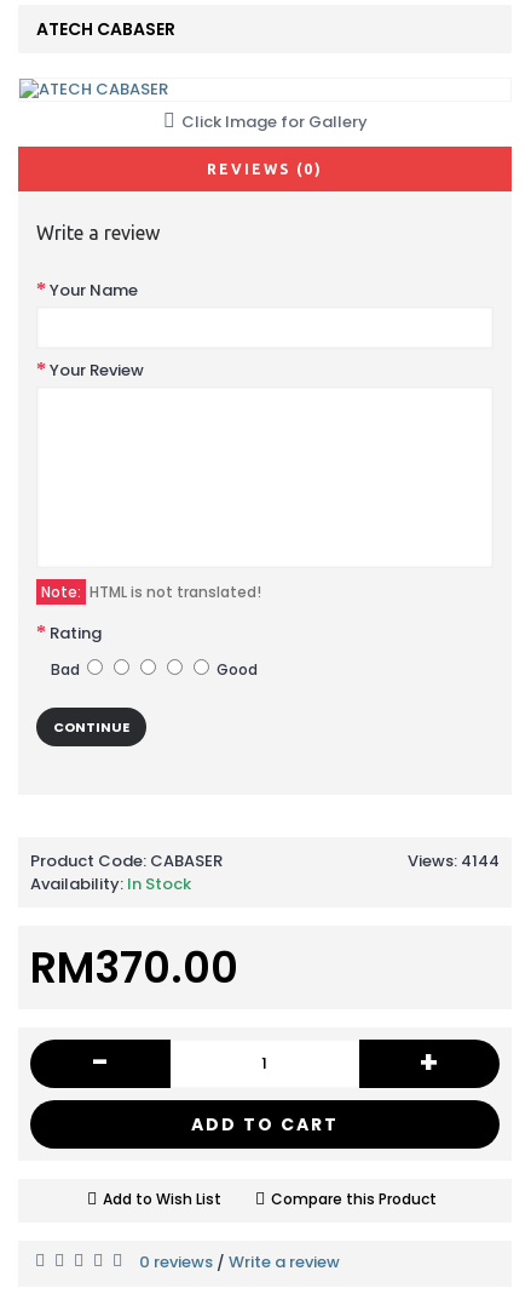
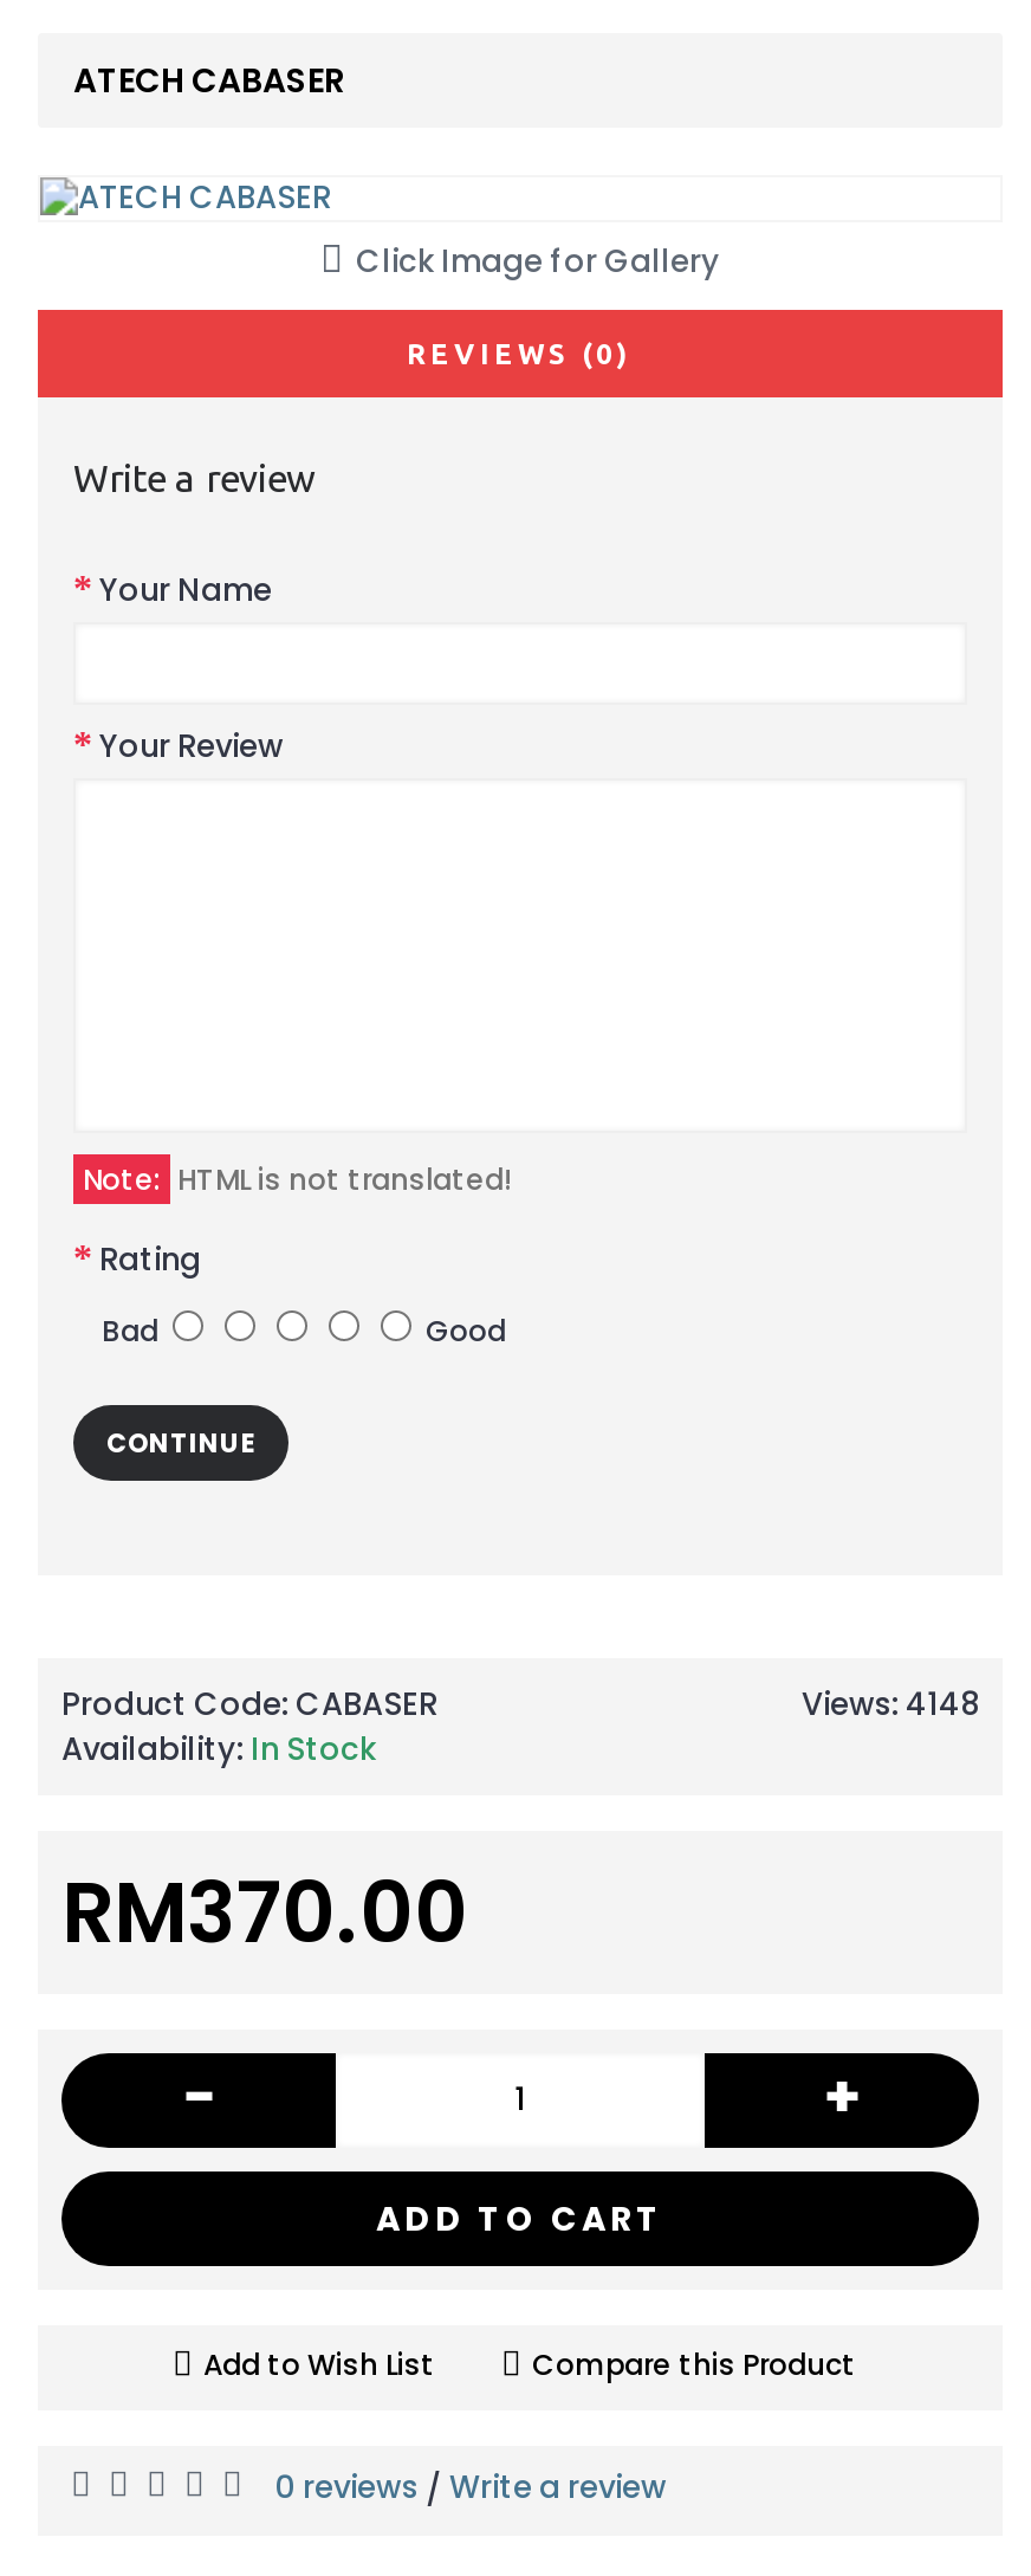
- Views: 4144
+ Views: 4148
